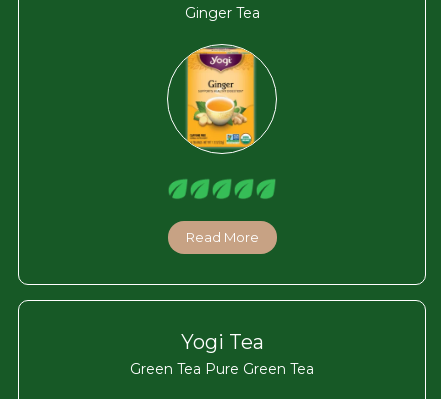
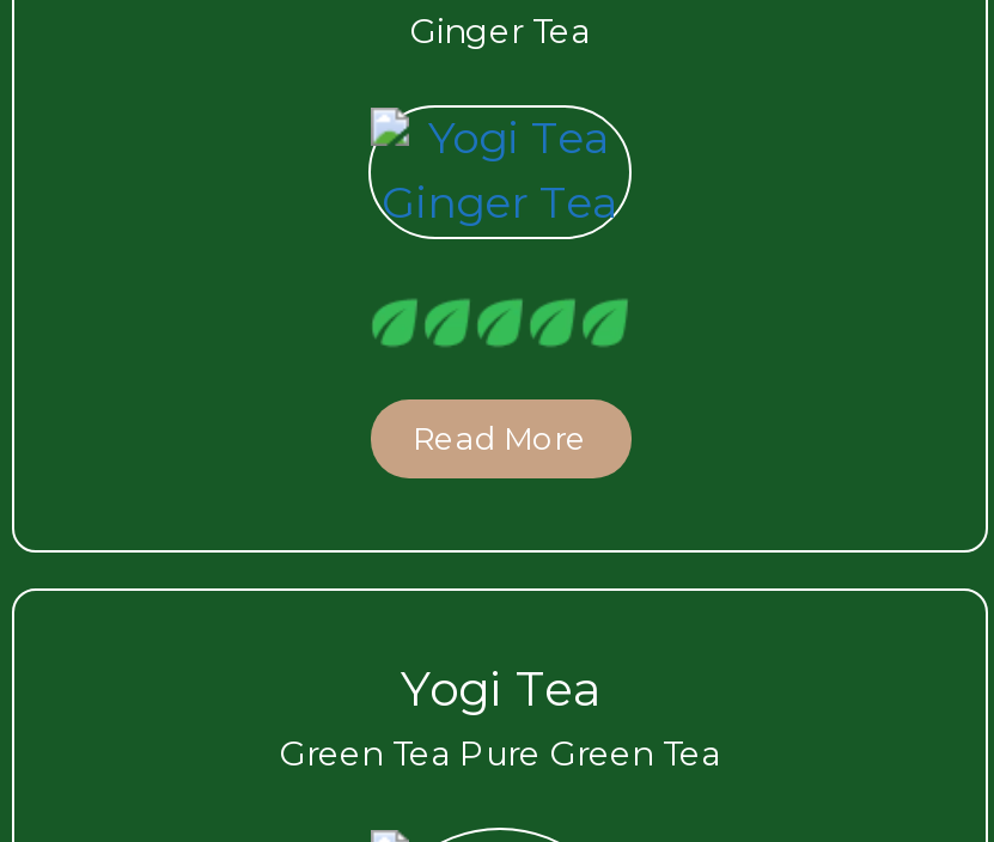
- [image]
+ [image]
